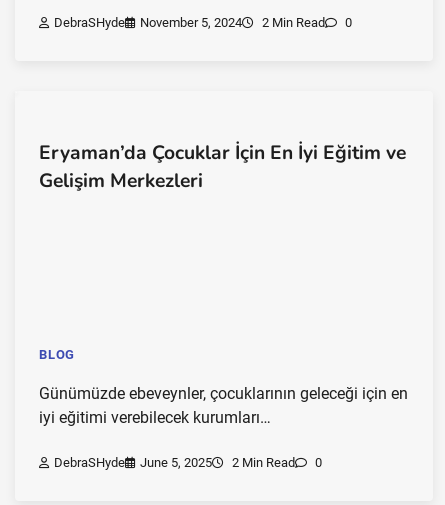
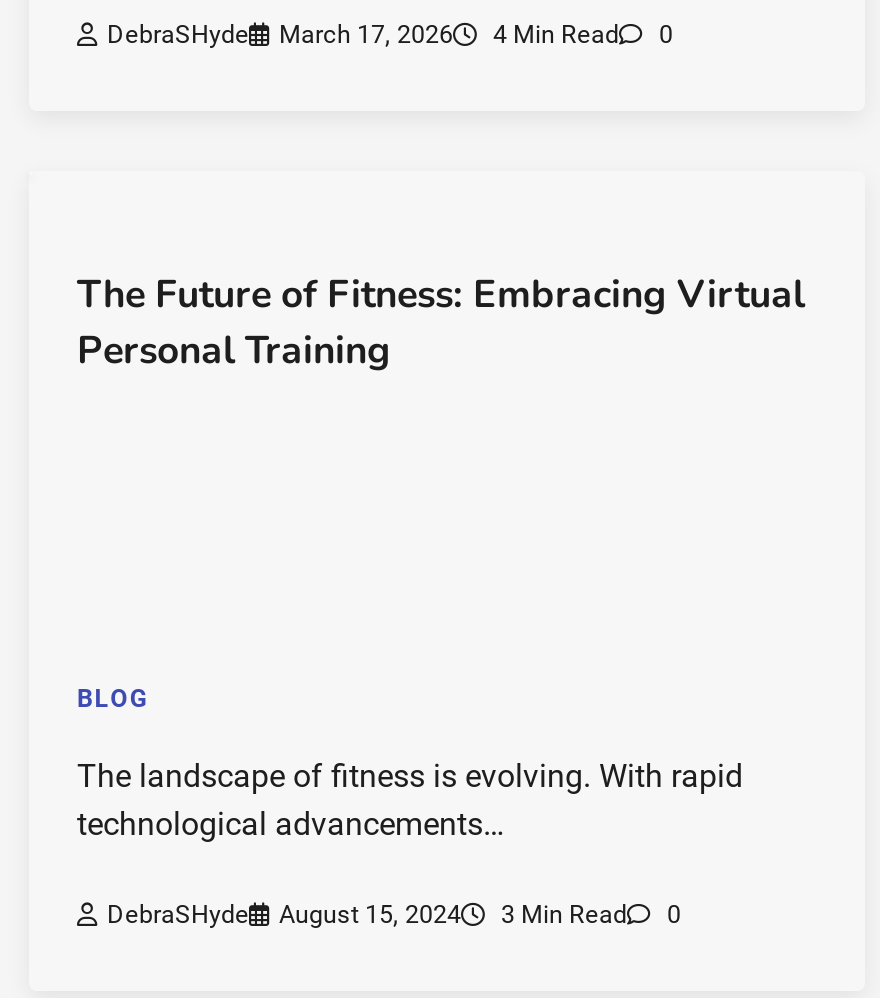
- November 5, 2024
- 2 Min Read
+ March 17, 2026
+ 4 Min Read

- Eryaman’da Çocuklar İçin En İyi Eğitim ve
- Gelişim Merkezleri
+ The Future of Fitness: Embracing Virtual
+ Personal Training

- Günümüzde ebeveynler, çocuklarının geleceği için en
- iyi eğitimi verebilecek kurumları…
+ The landscape of fitness is evolving. With rapid
+ technological advancements…

- June 5, 2025
- 2 Min Read
+ August 15, 2024
+ 3 Min Read
